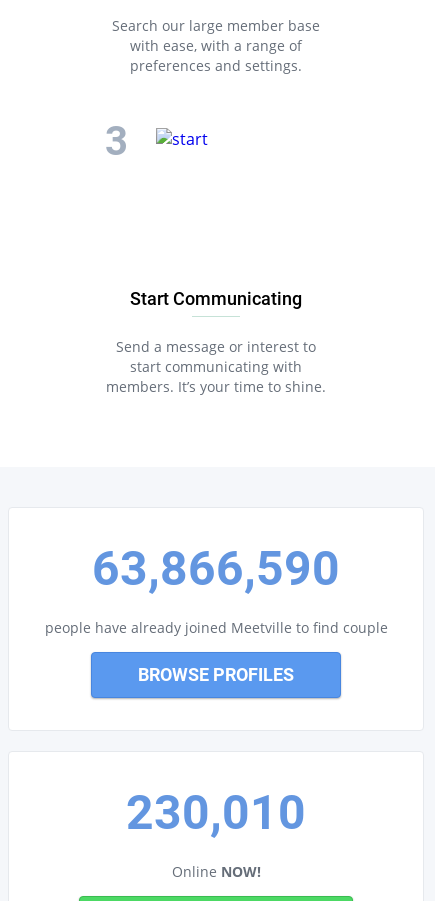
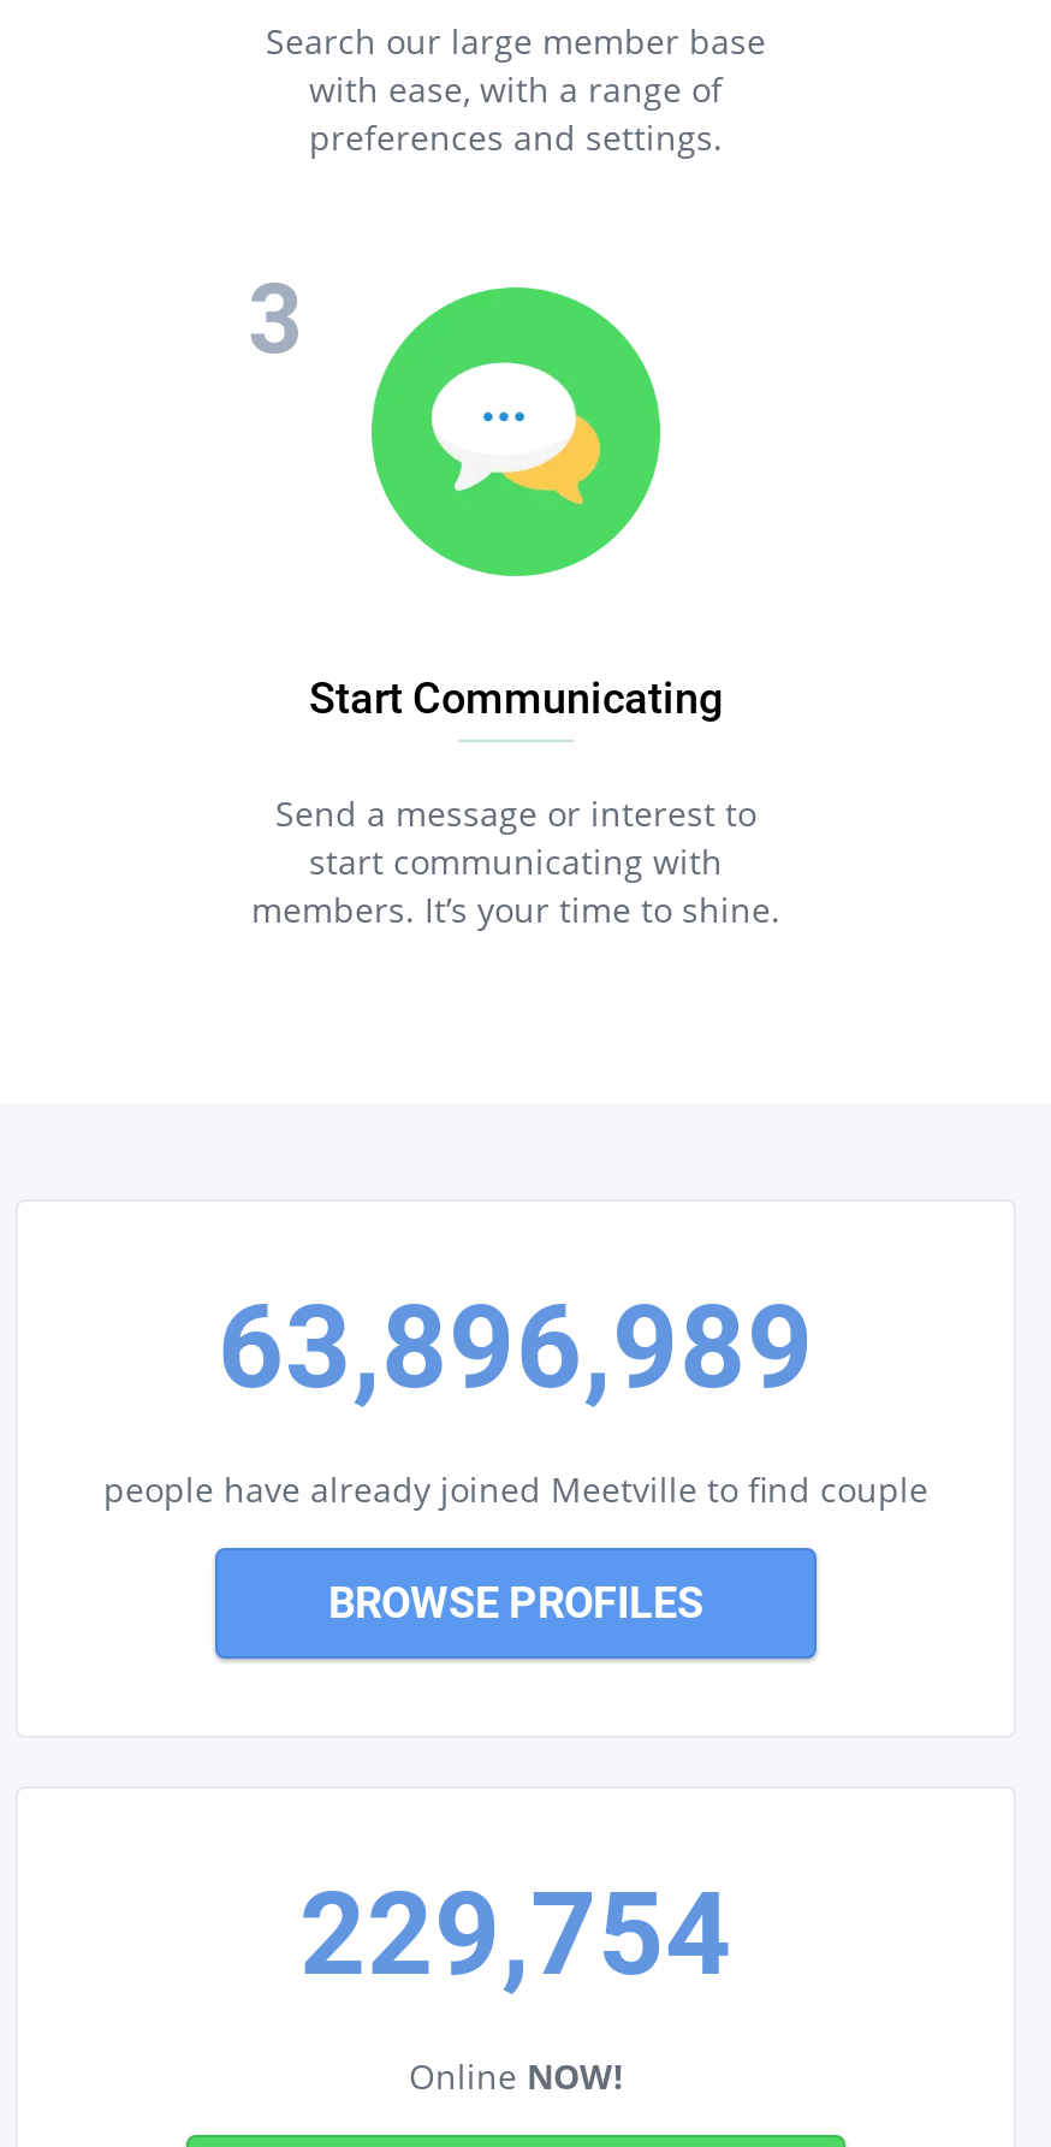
+ [image]

- 63,866,590
+ 63,896,989

- 230,010
+ 229,754
